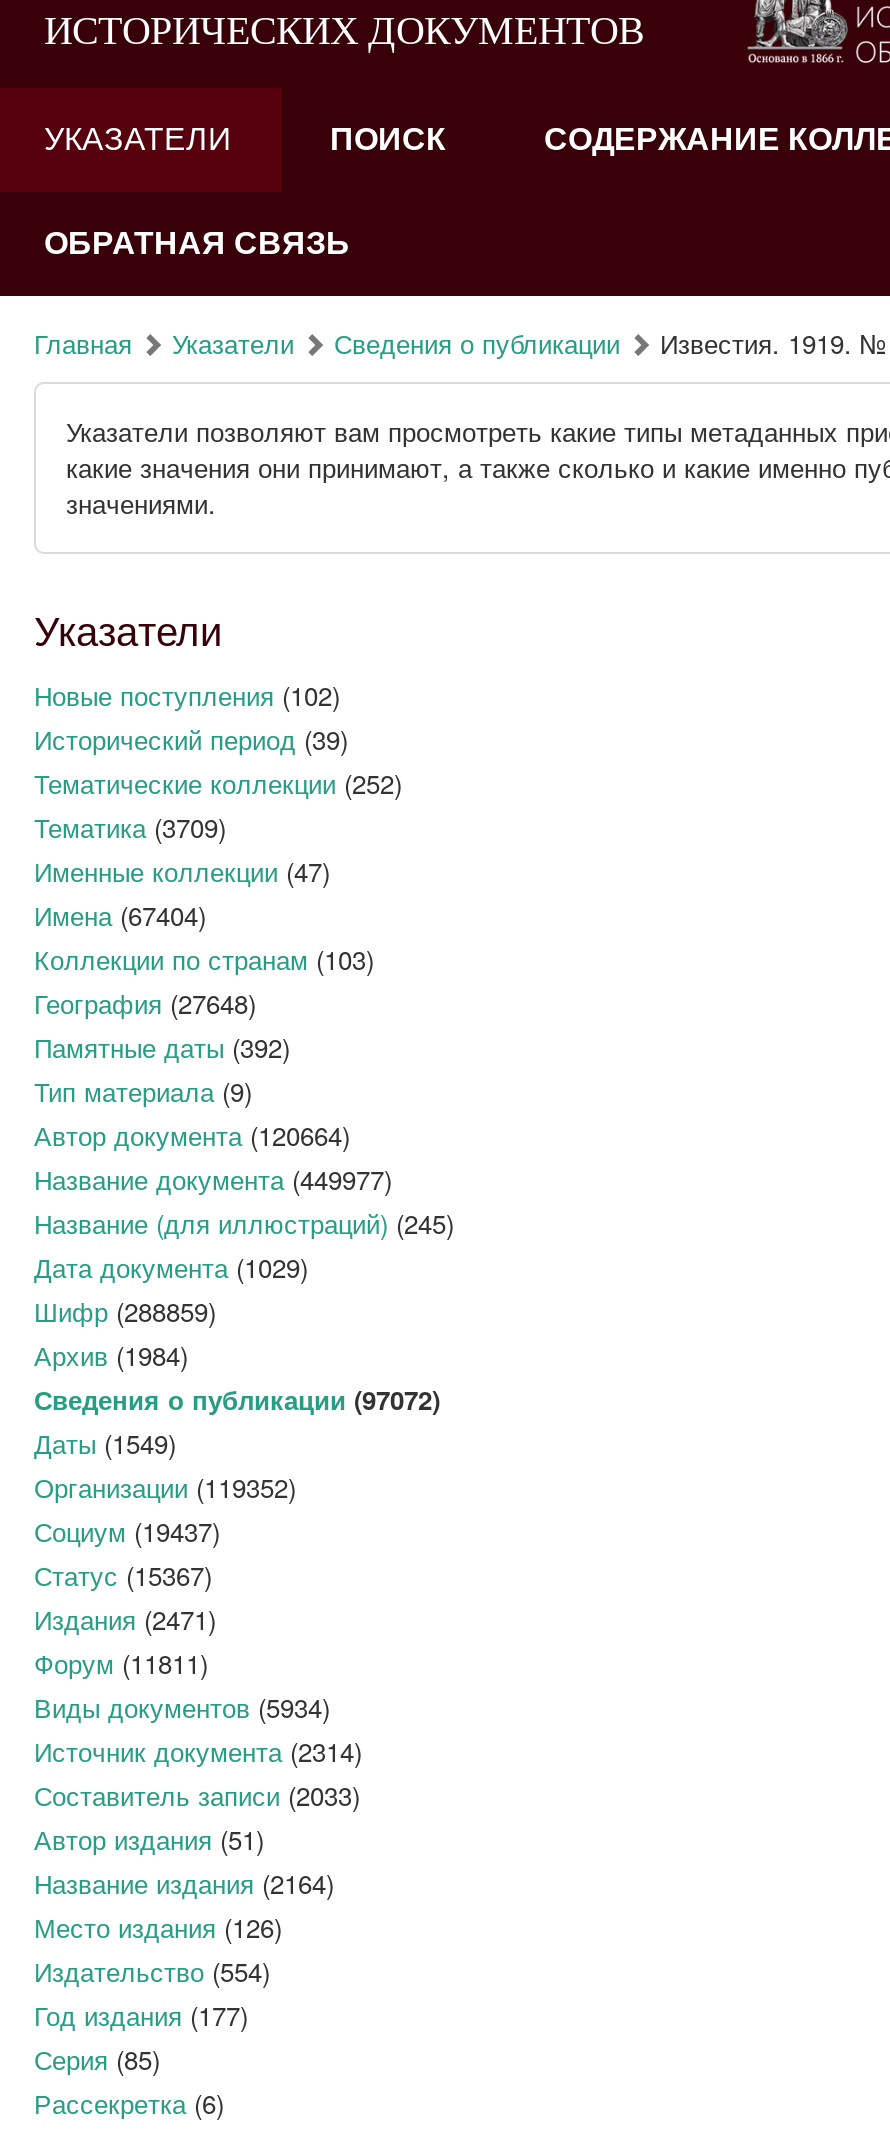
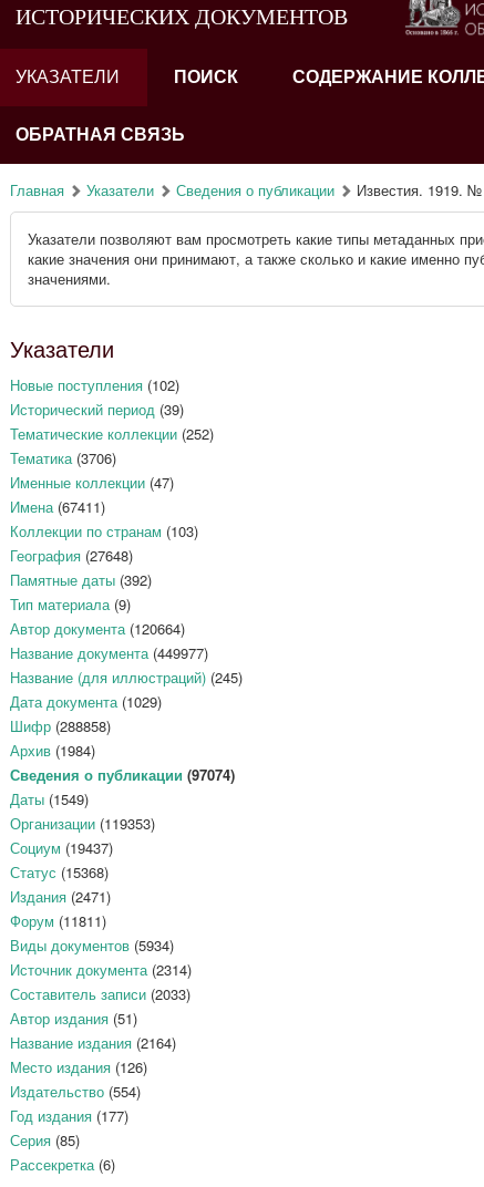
- Тематика (3709)
+ Тематика (3706)

- Имена (67404)
+ Имена (67411)

- Шифр (288859)
+ Шифр (288858)

- Сведения о публикации (97072)
+ Сведения о публикации (97074)

- Организации (119352)
+ Организации (119353)

- Статус (15367)
+ Статус (15368)
